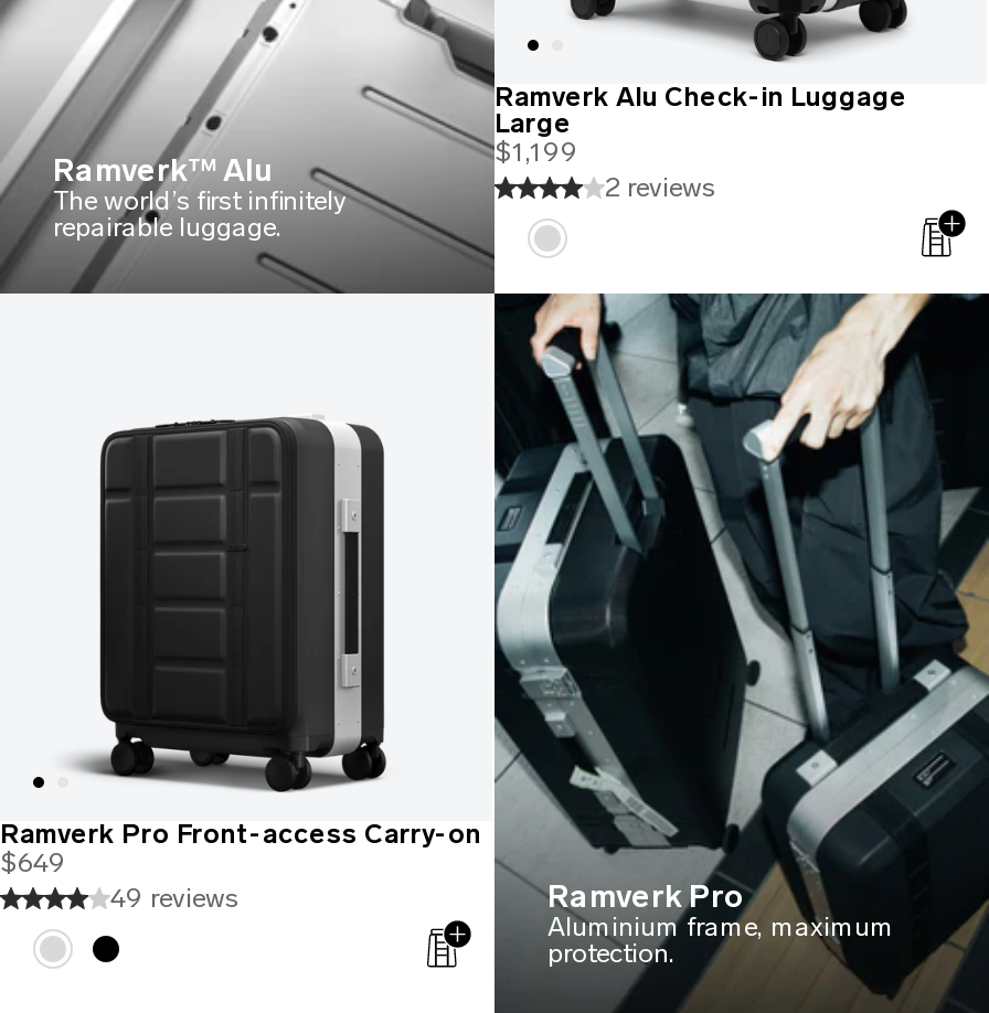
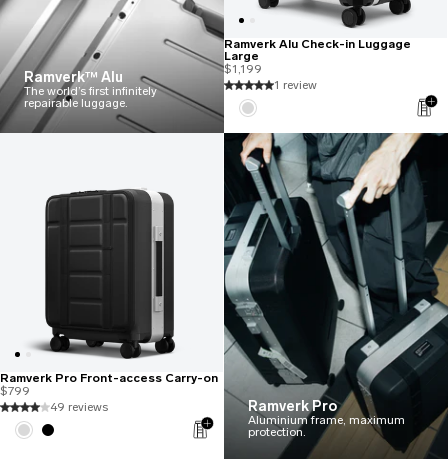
- 2 reviews
+ 1 review

- $649
+ $799
